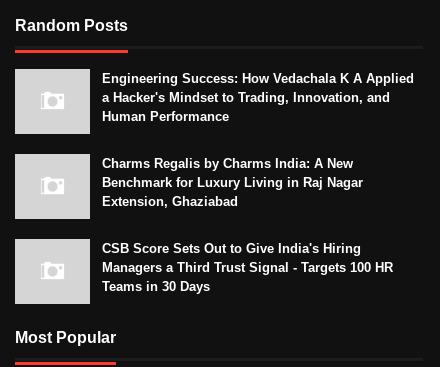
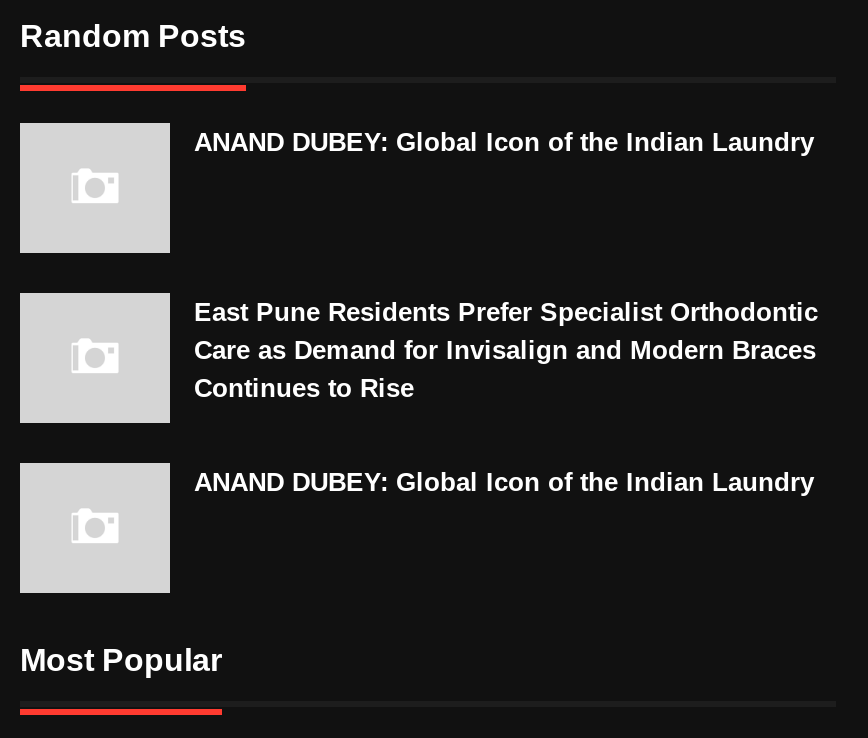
- Engineering Success: How Vedachala K A Applied
- a Hacker's Mindset to Trading, Innovation, and
- Human Performance
+ ANAND DUBEY: Global Icon of the Indian Laundry

- Charms Regalis by Charms India: A New
- Benchmark for Luxury Living in Raj Nagar
- Extension, Ghaziabad
+ East Pune Residents Prefer Specialist Orthodontic
+ Care as Demand for Invisalign and Modern Braces
+ Continues to Rise

- CSB Score Sets Out to Give India's Hiring
- Managers a Third Trust Signal - Targets 100 HR
- Teams in 30 Days
+ ANAND DUBEY: Global Icon of the Indian Laundry
